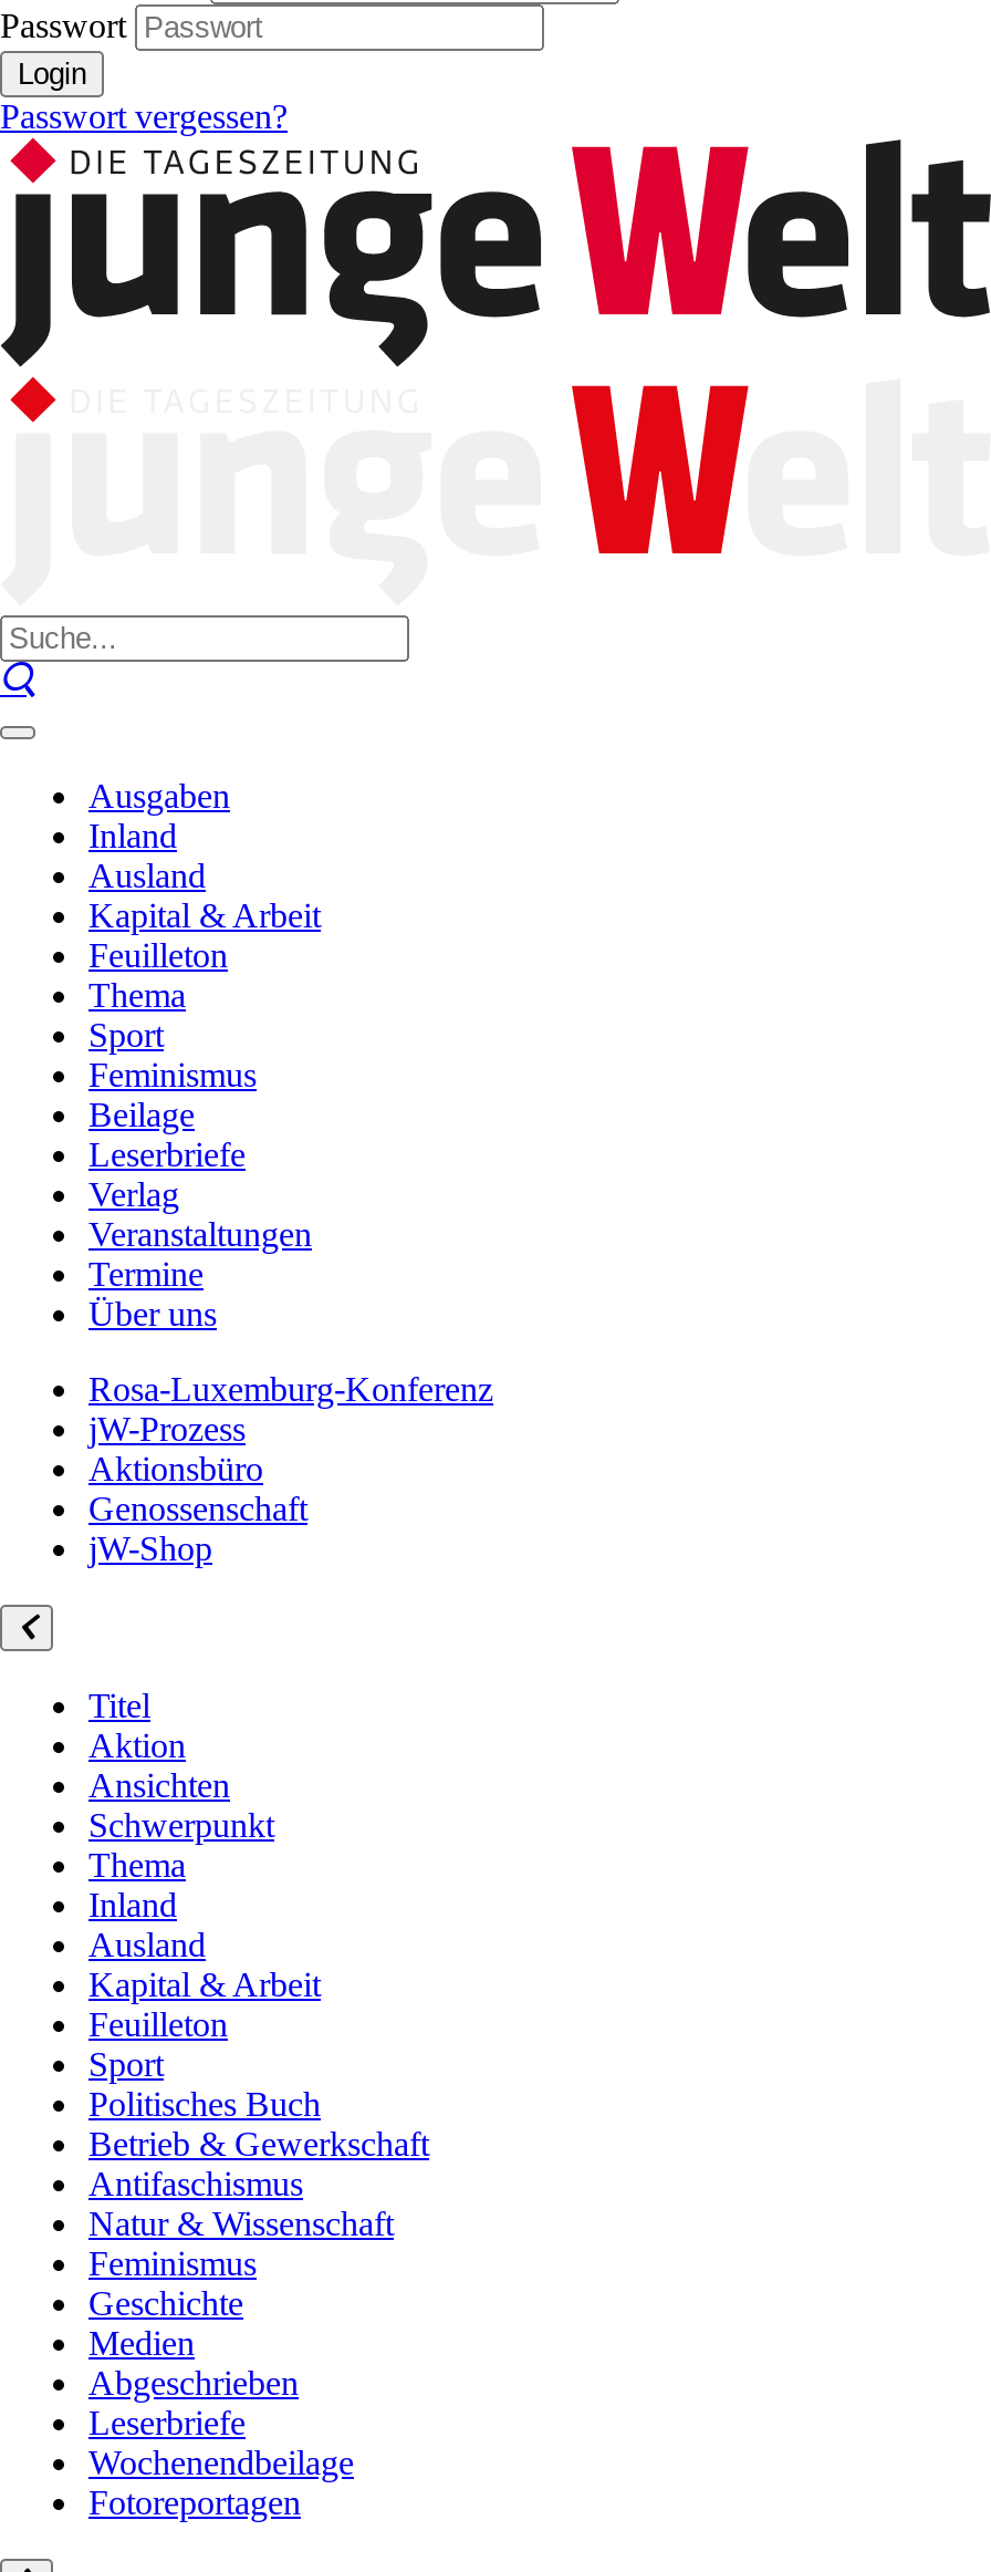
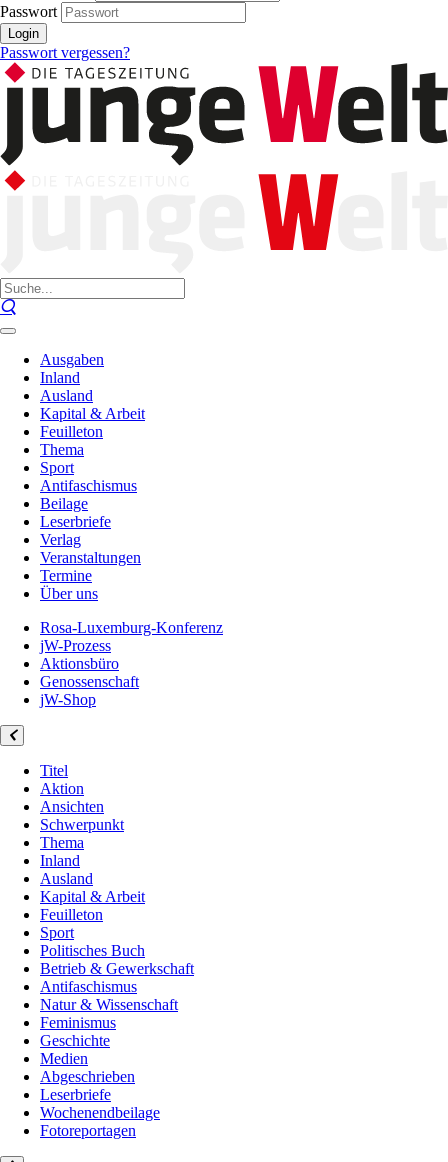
- Feminismus
+ Antifaschismus
